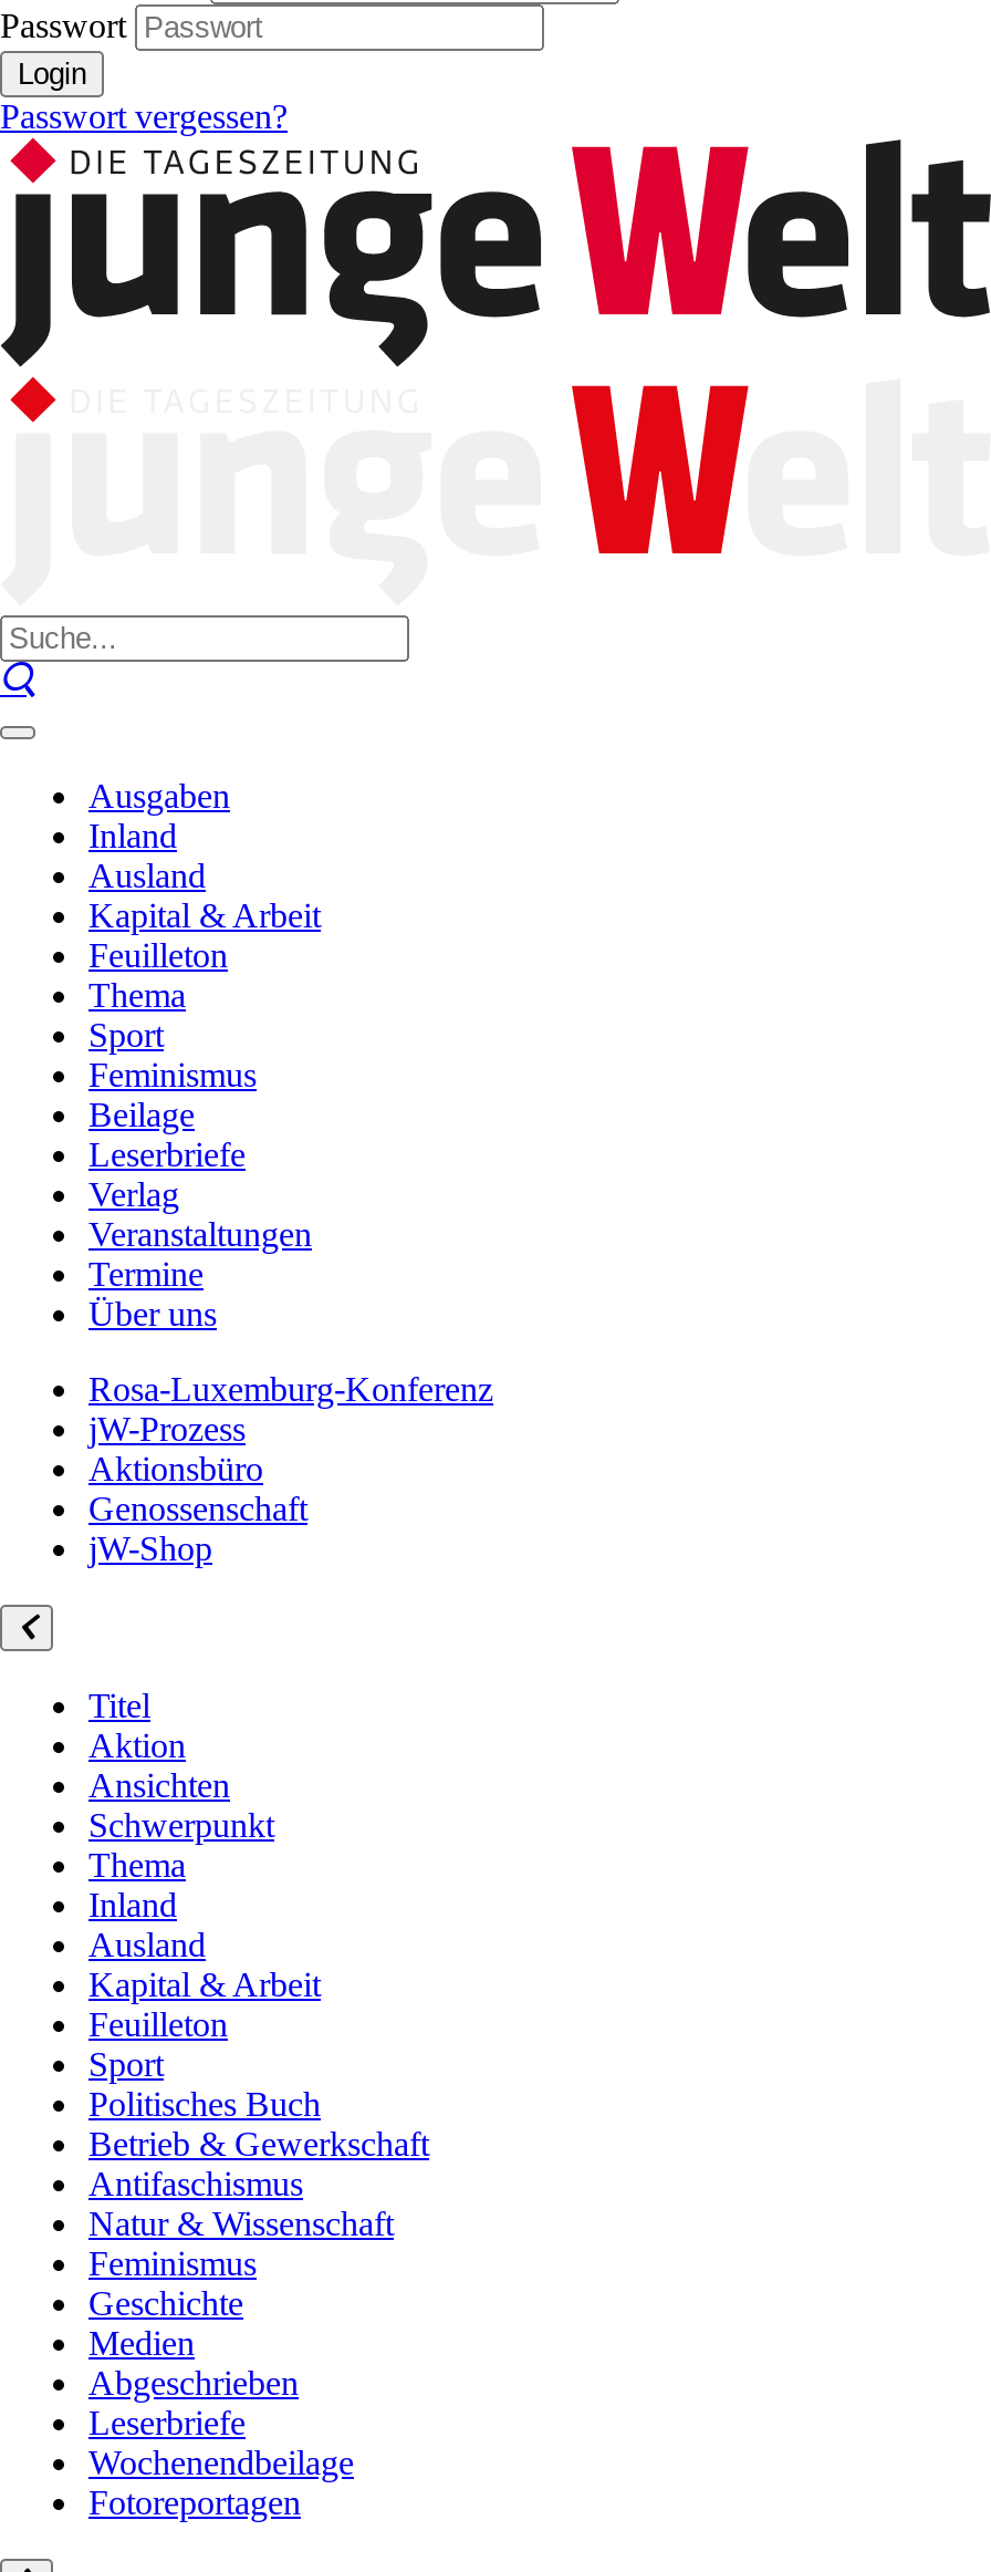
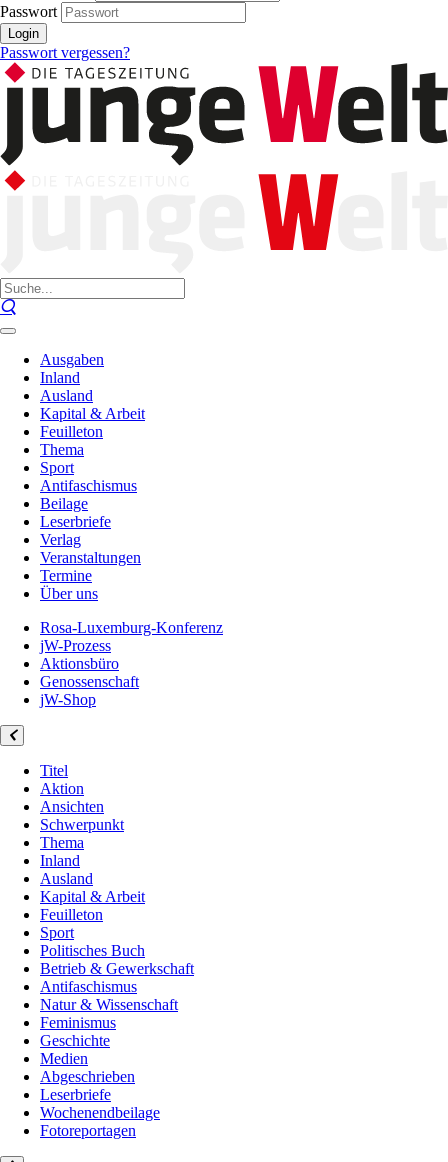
- Feminismus
+ Antifaschismus
